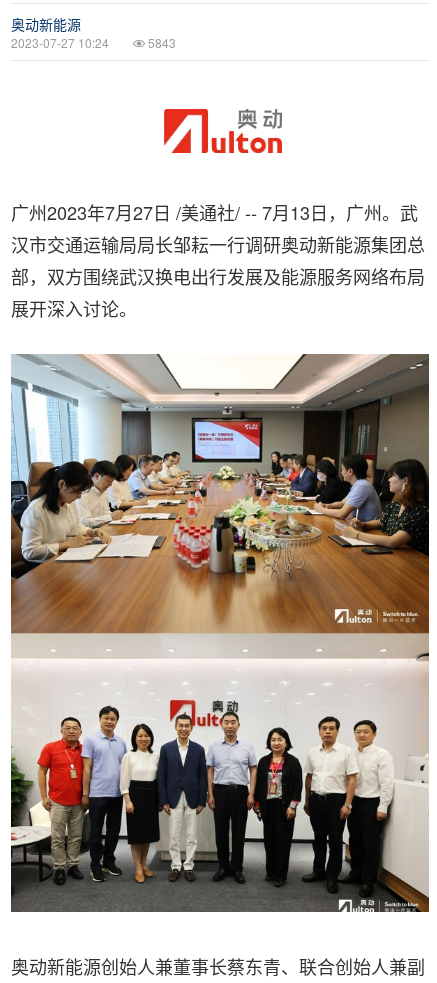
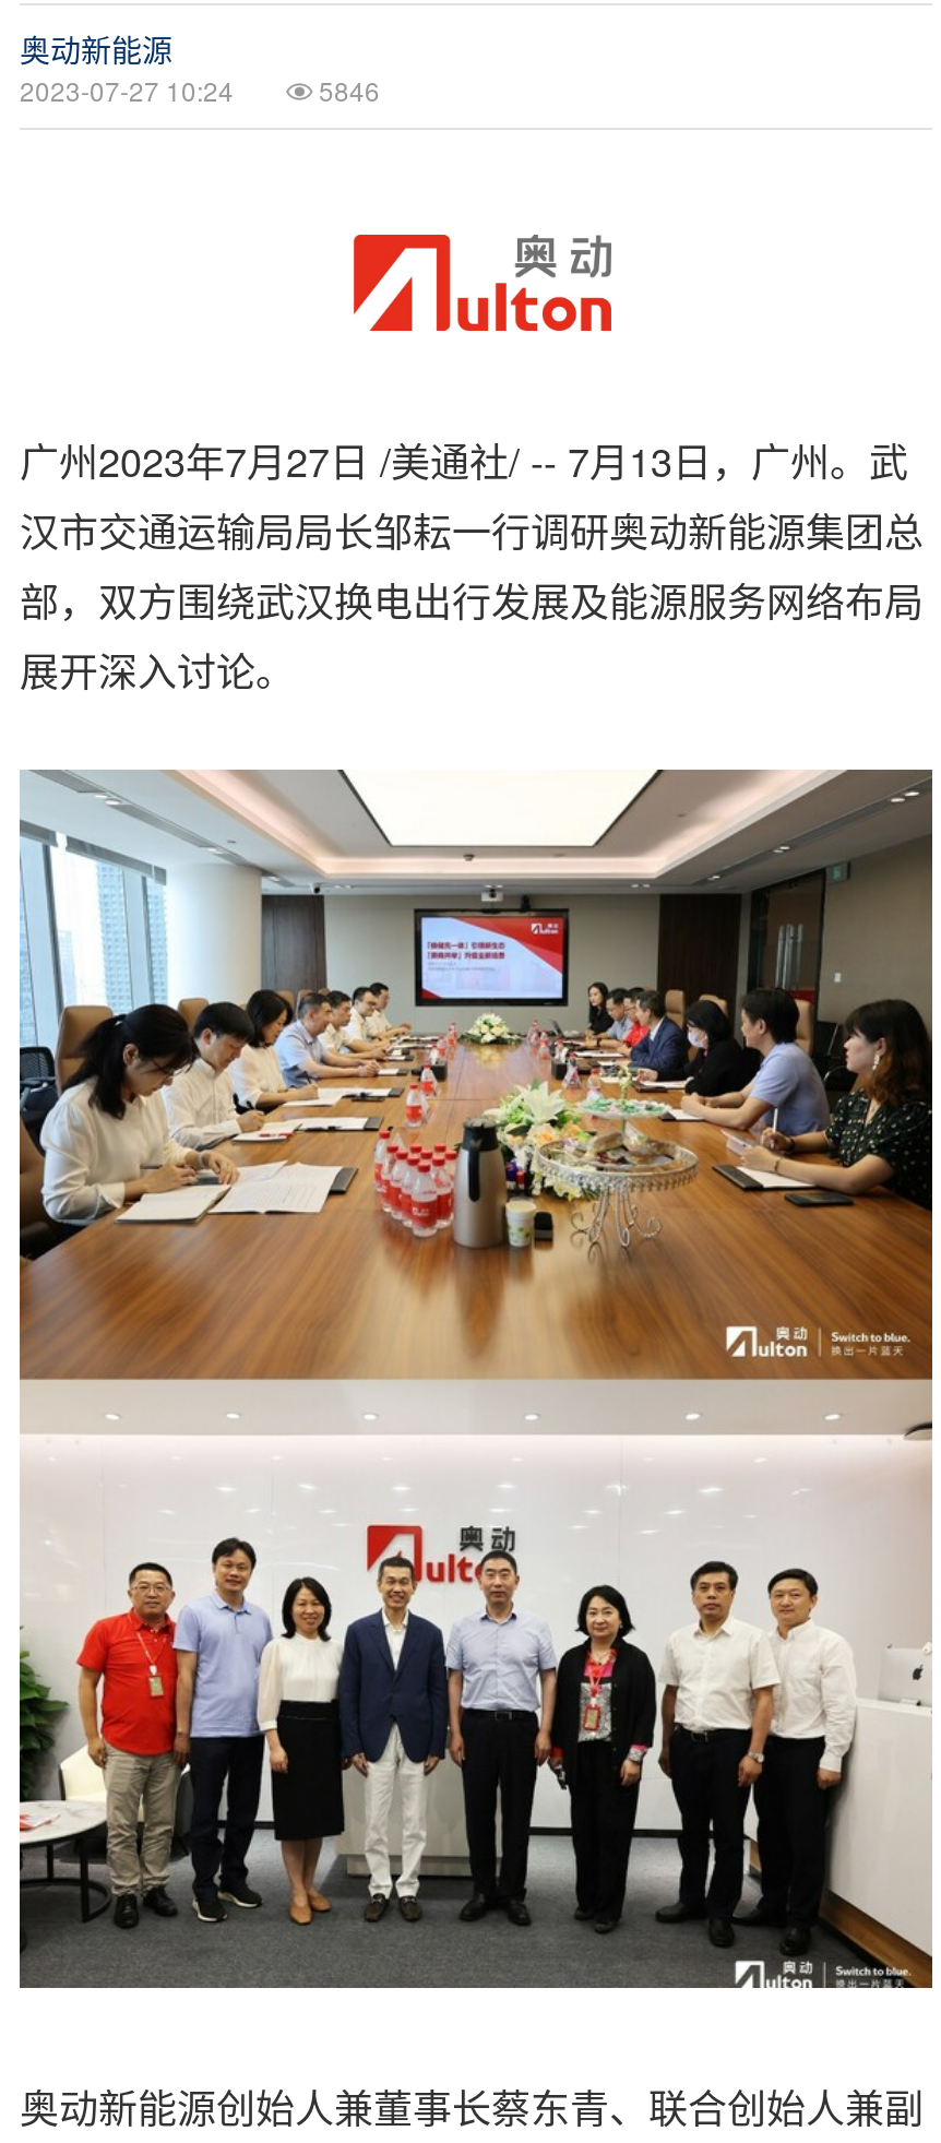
- 5843
+ 5846
